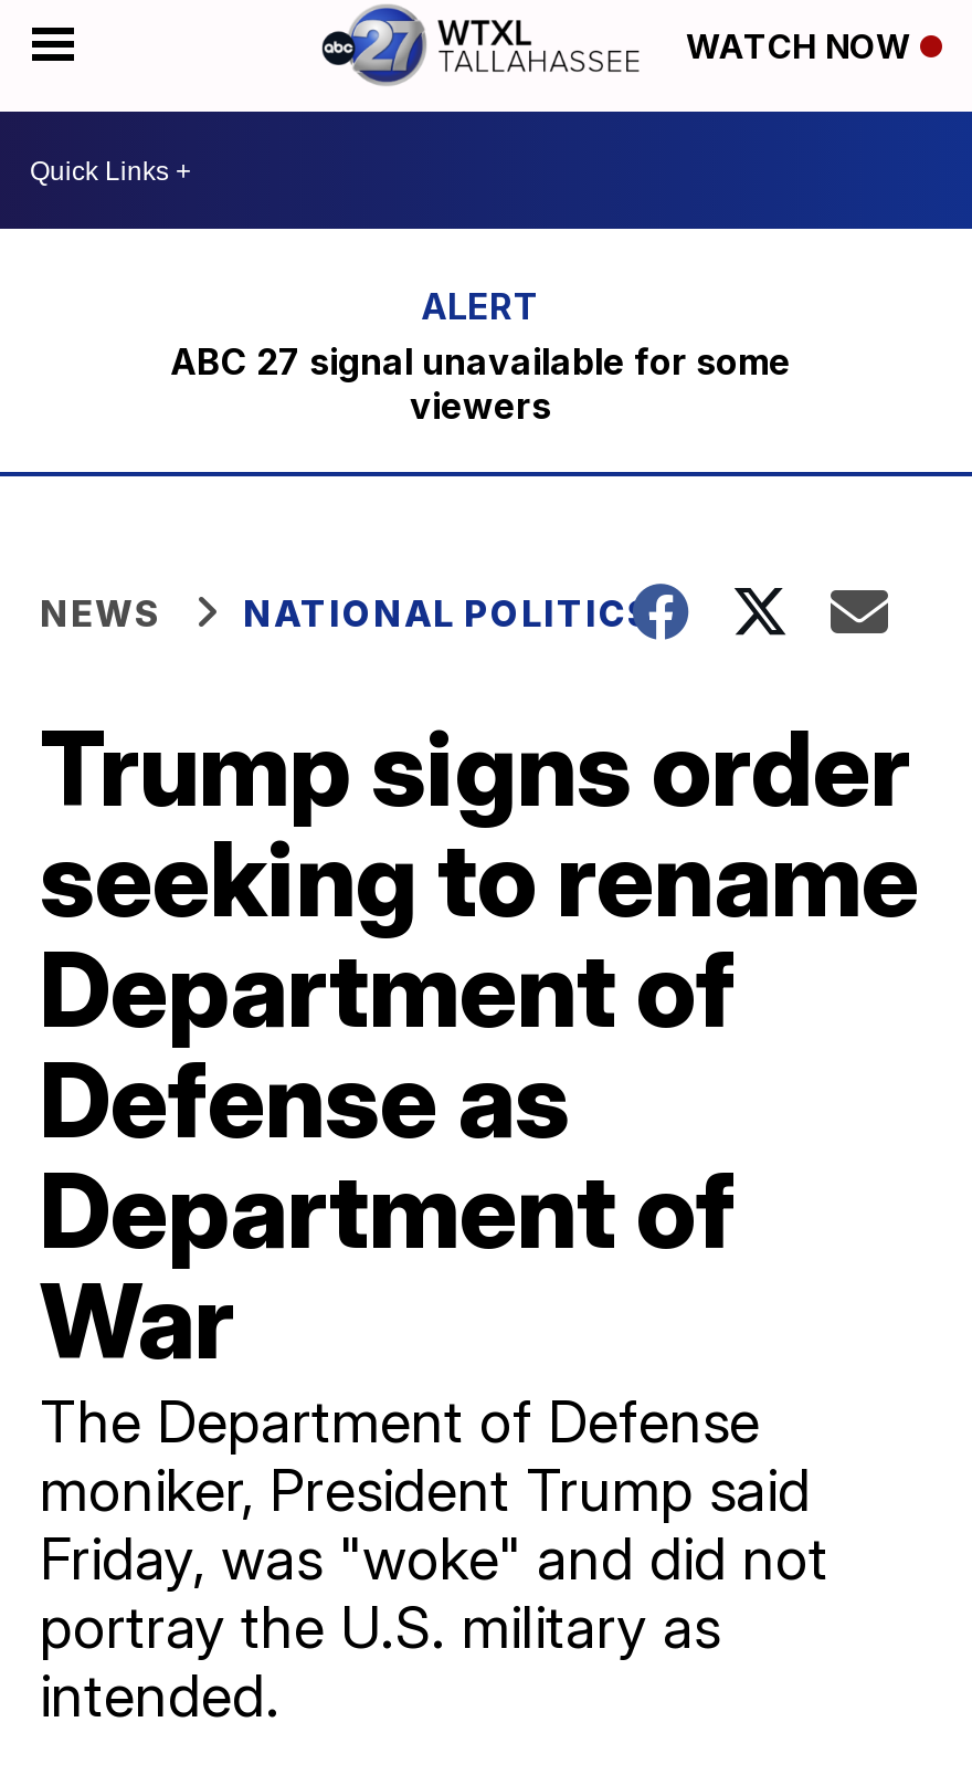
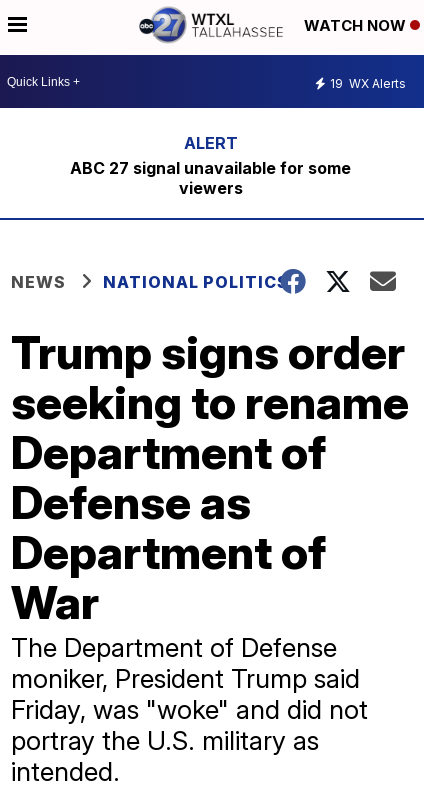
+ 19 WX Alerts
